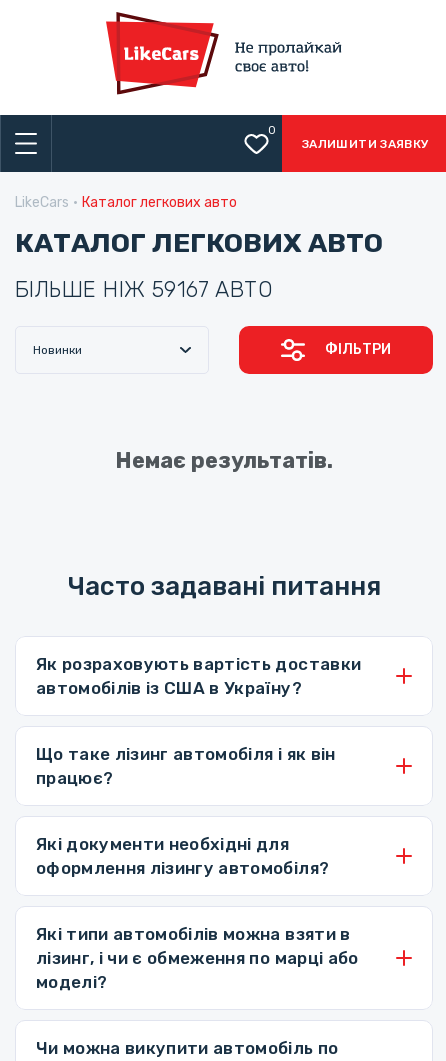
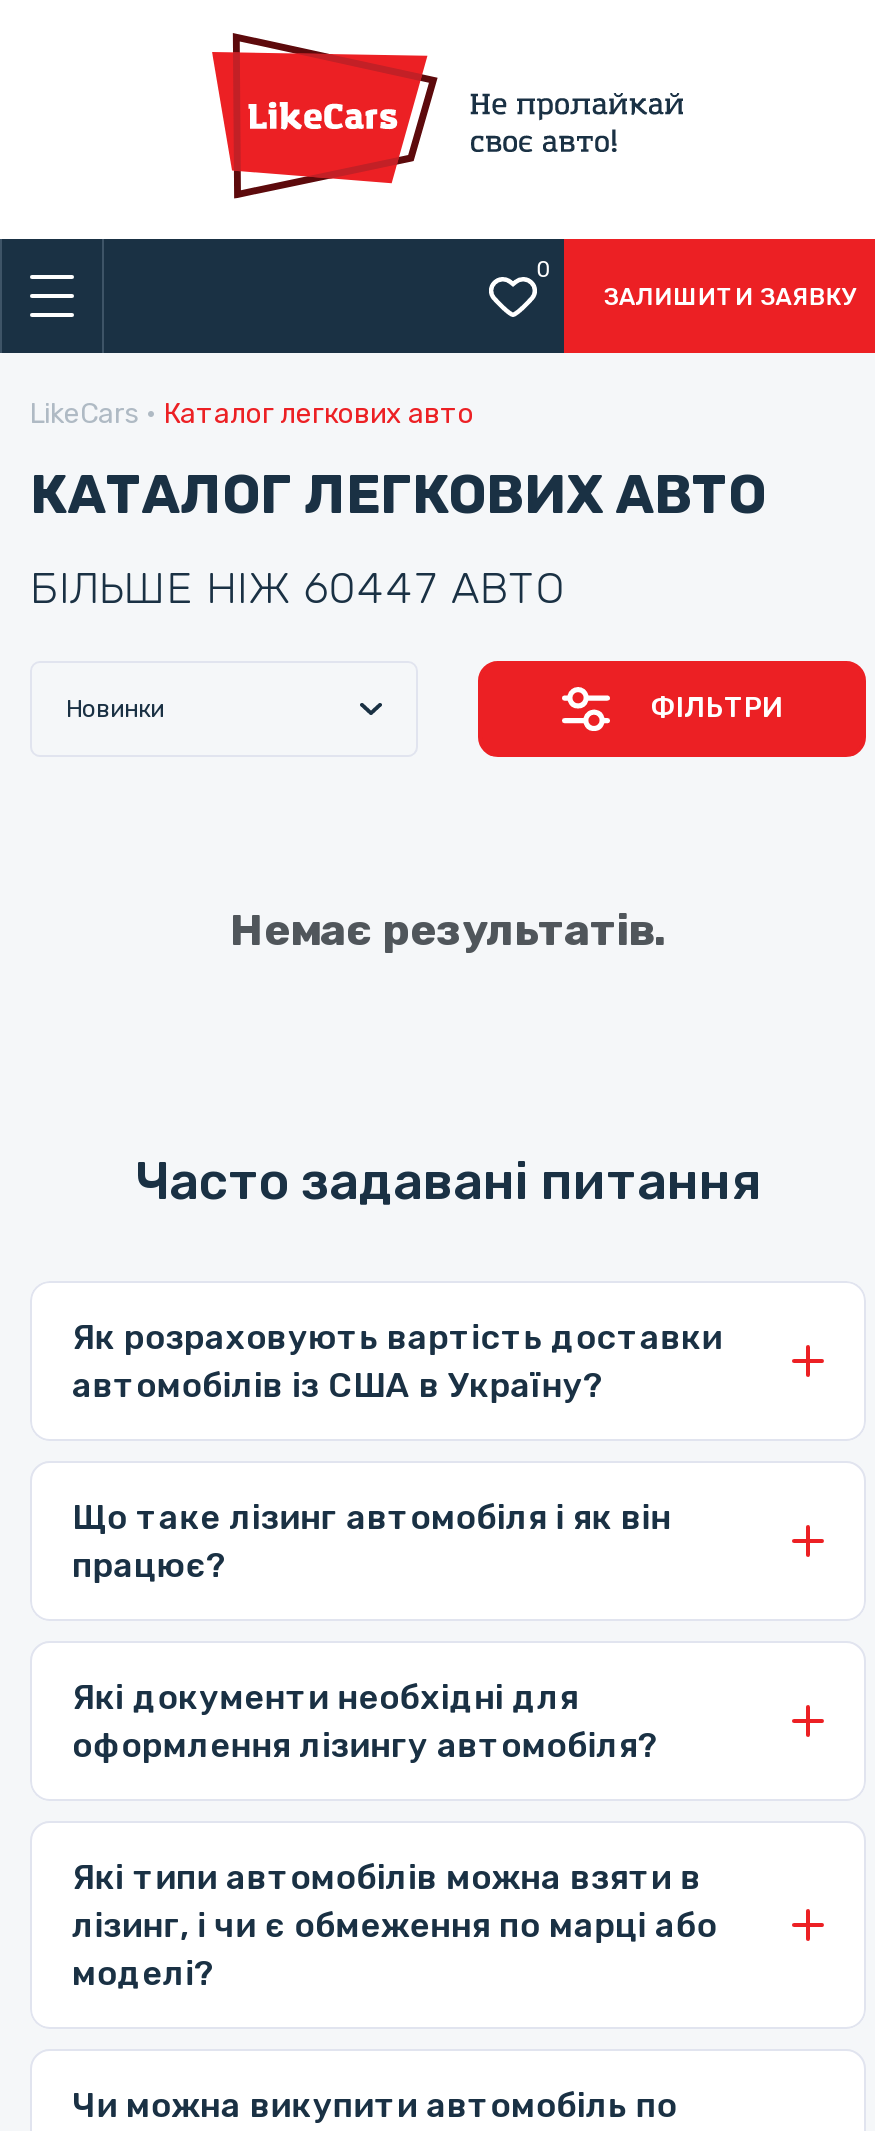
- БІЛЬШЕ НІЖ 59167 АВТО
+ БІЛЬШЕ НІЖ 60447 АВТО
